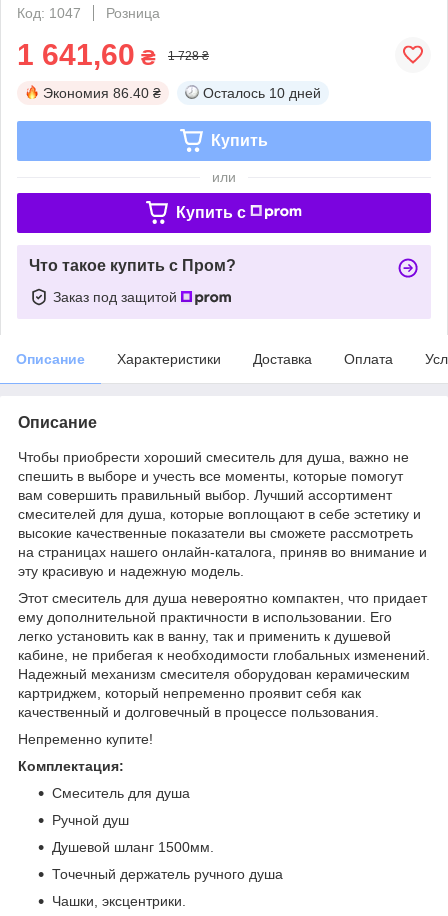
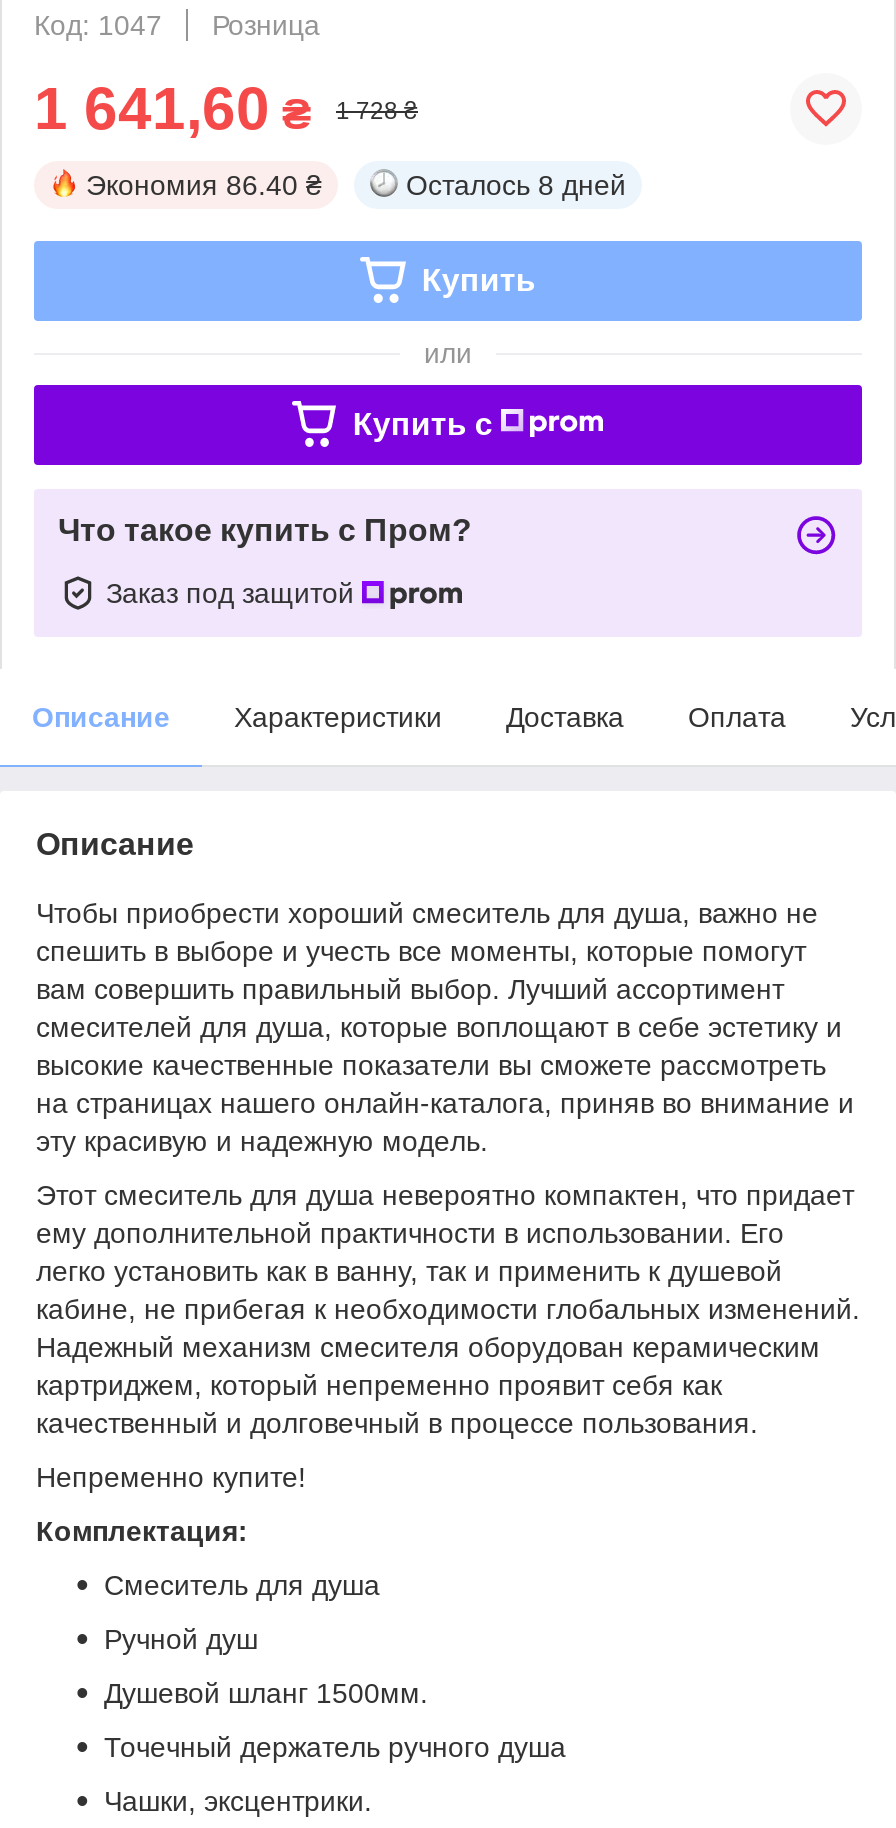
- Осталось 10 дней
+ Осталось 8 дней
